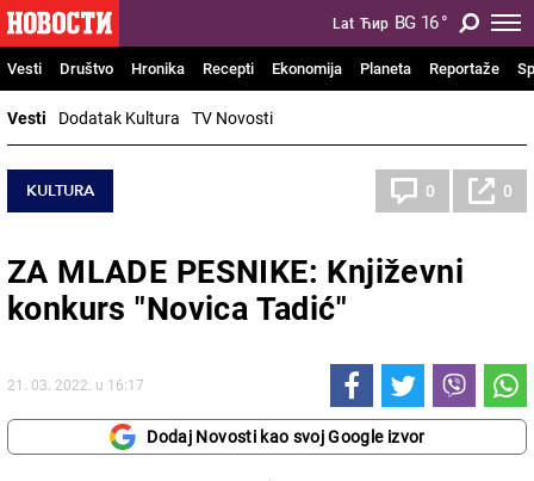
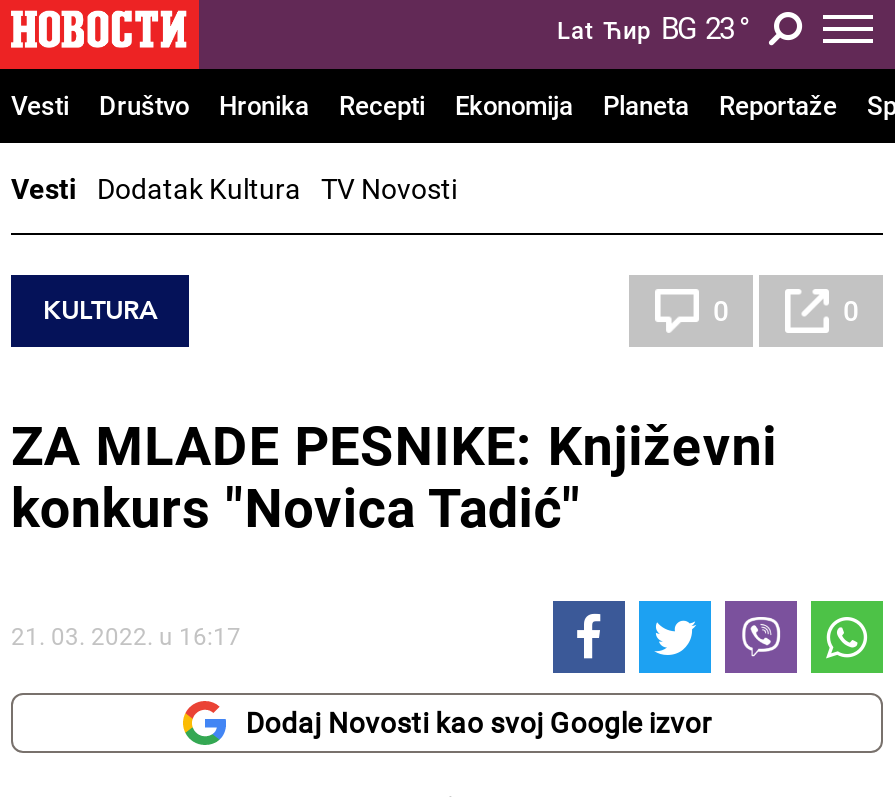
- Lat Ћир BG 16 °
+ Lat Ћир BG 23 °
